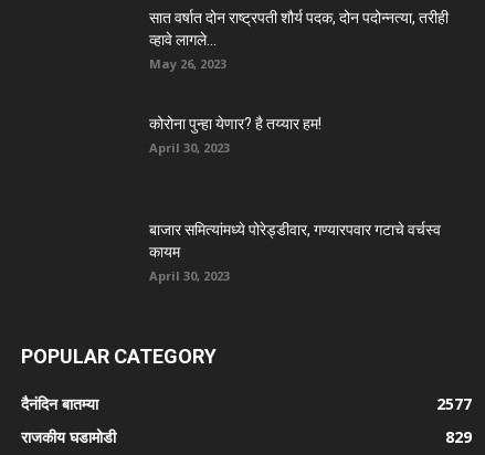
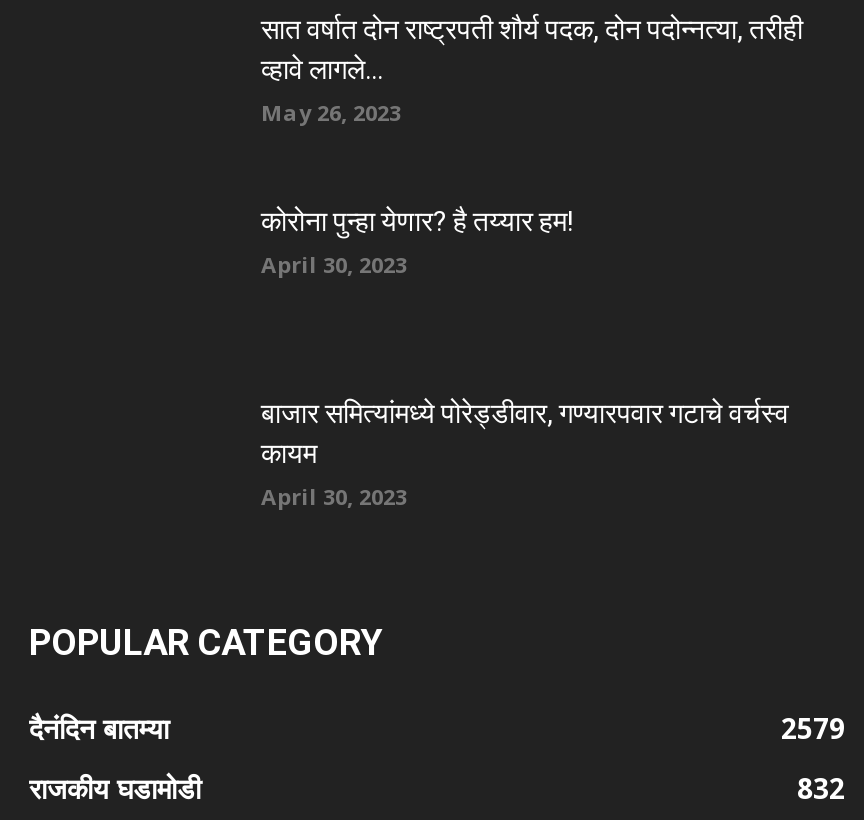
- 2577
+ 2579

- 829
+ 832
